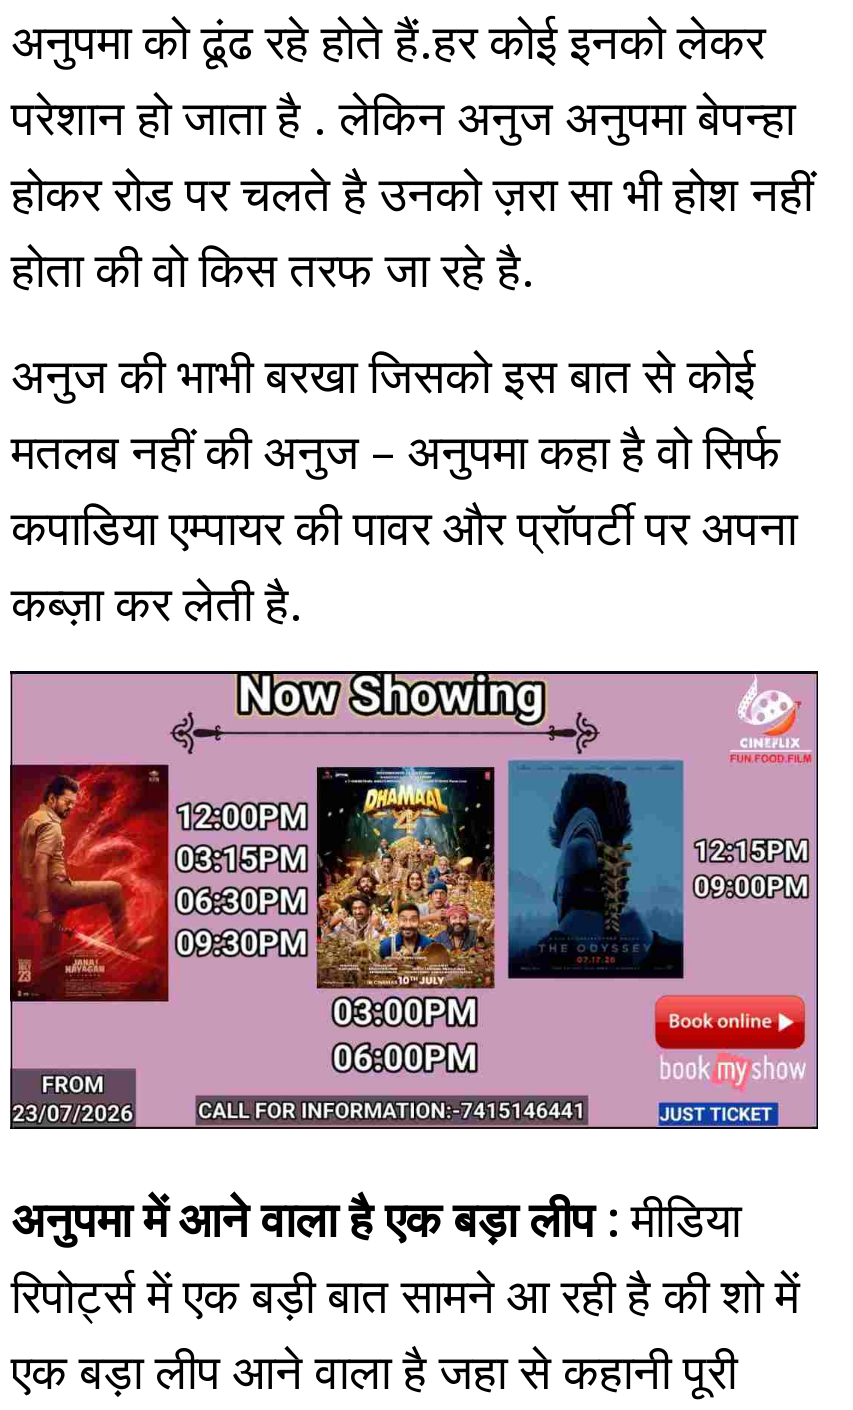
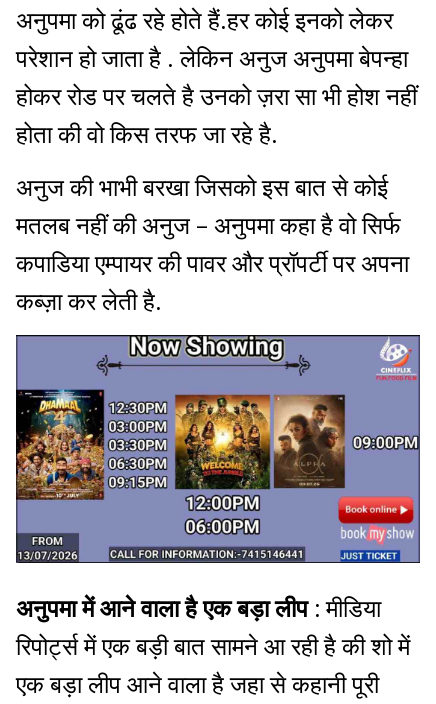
- [image]
+ [image]
